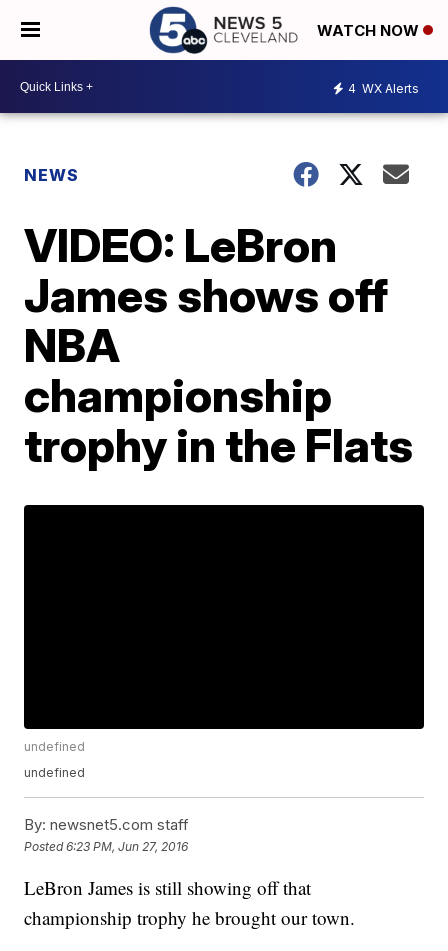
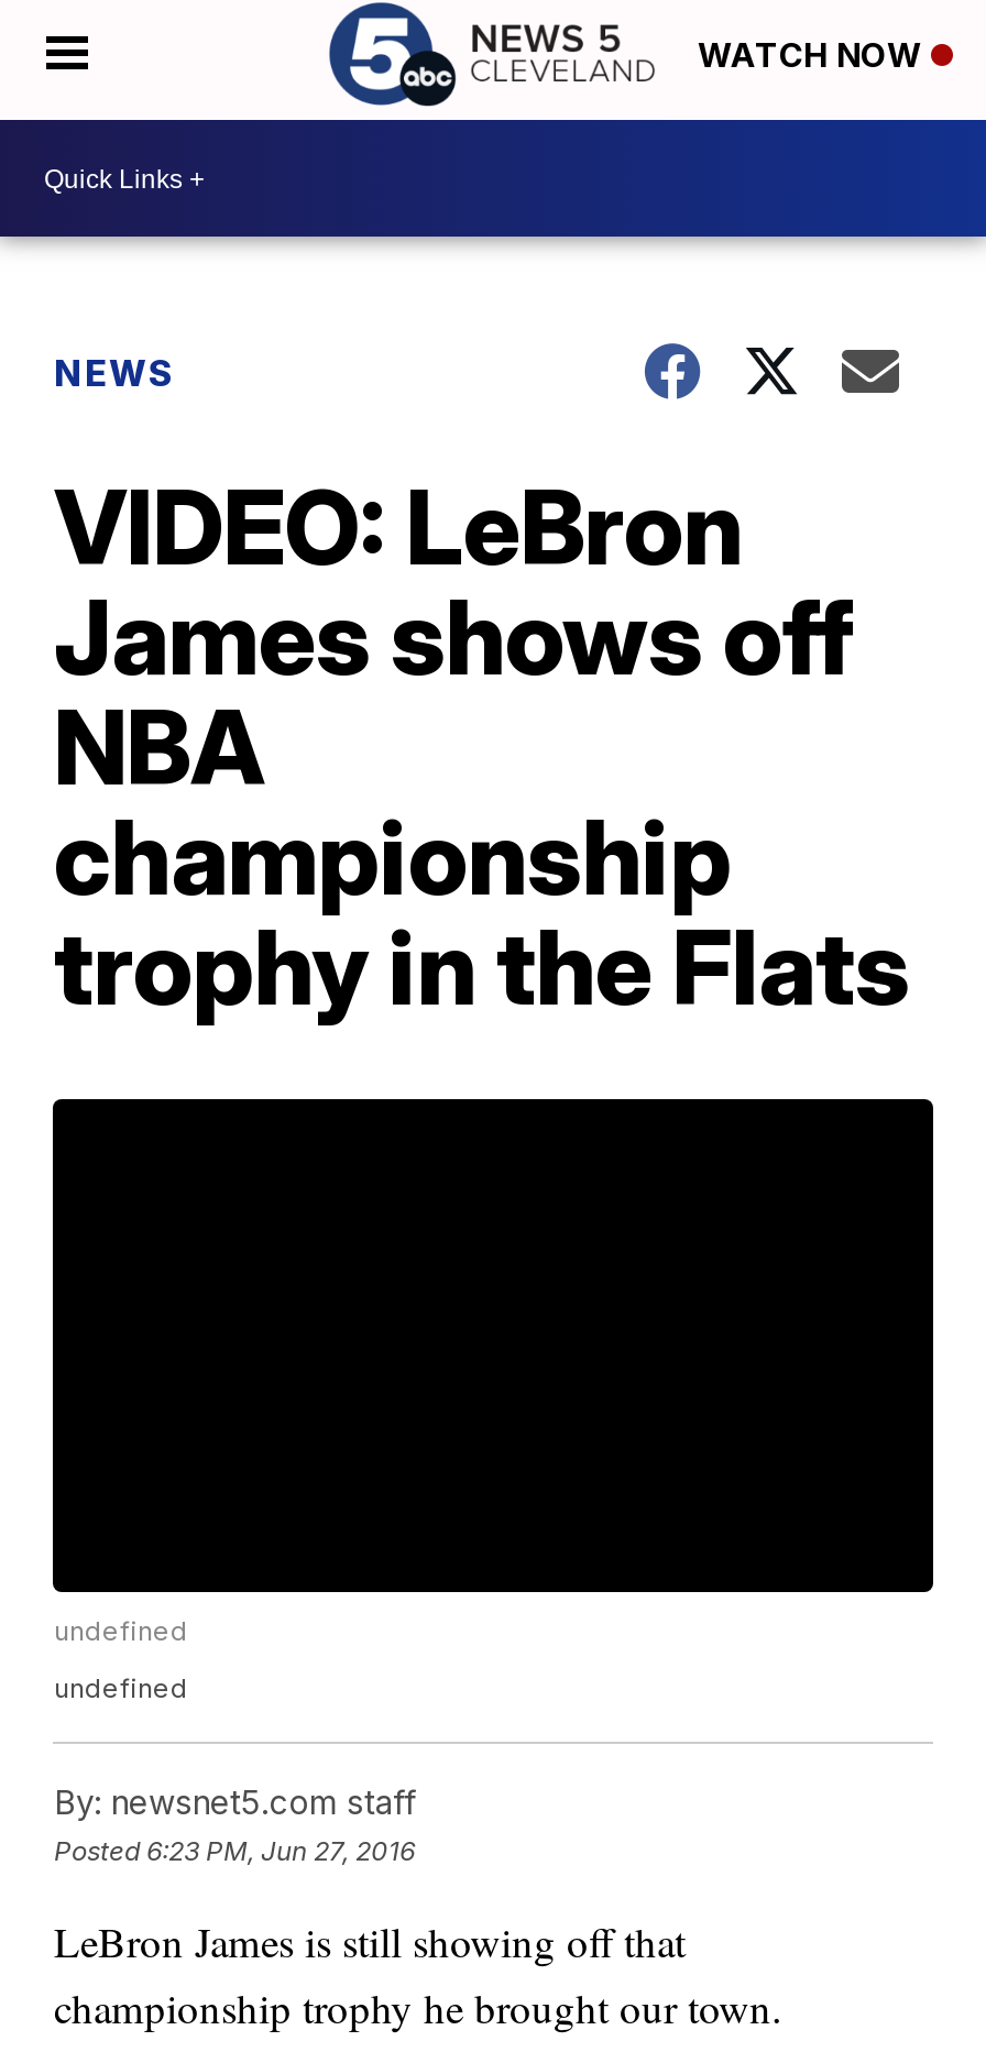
- 4 WX Alerts
